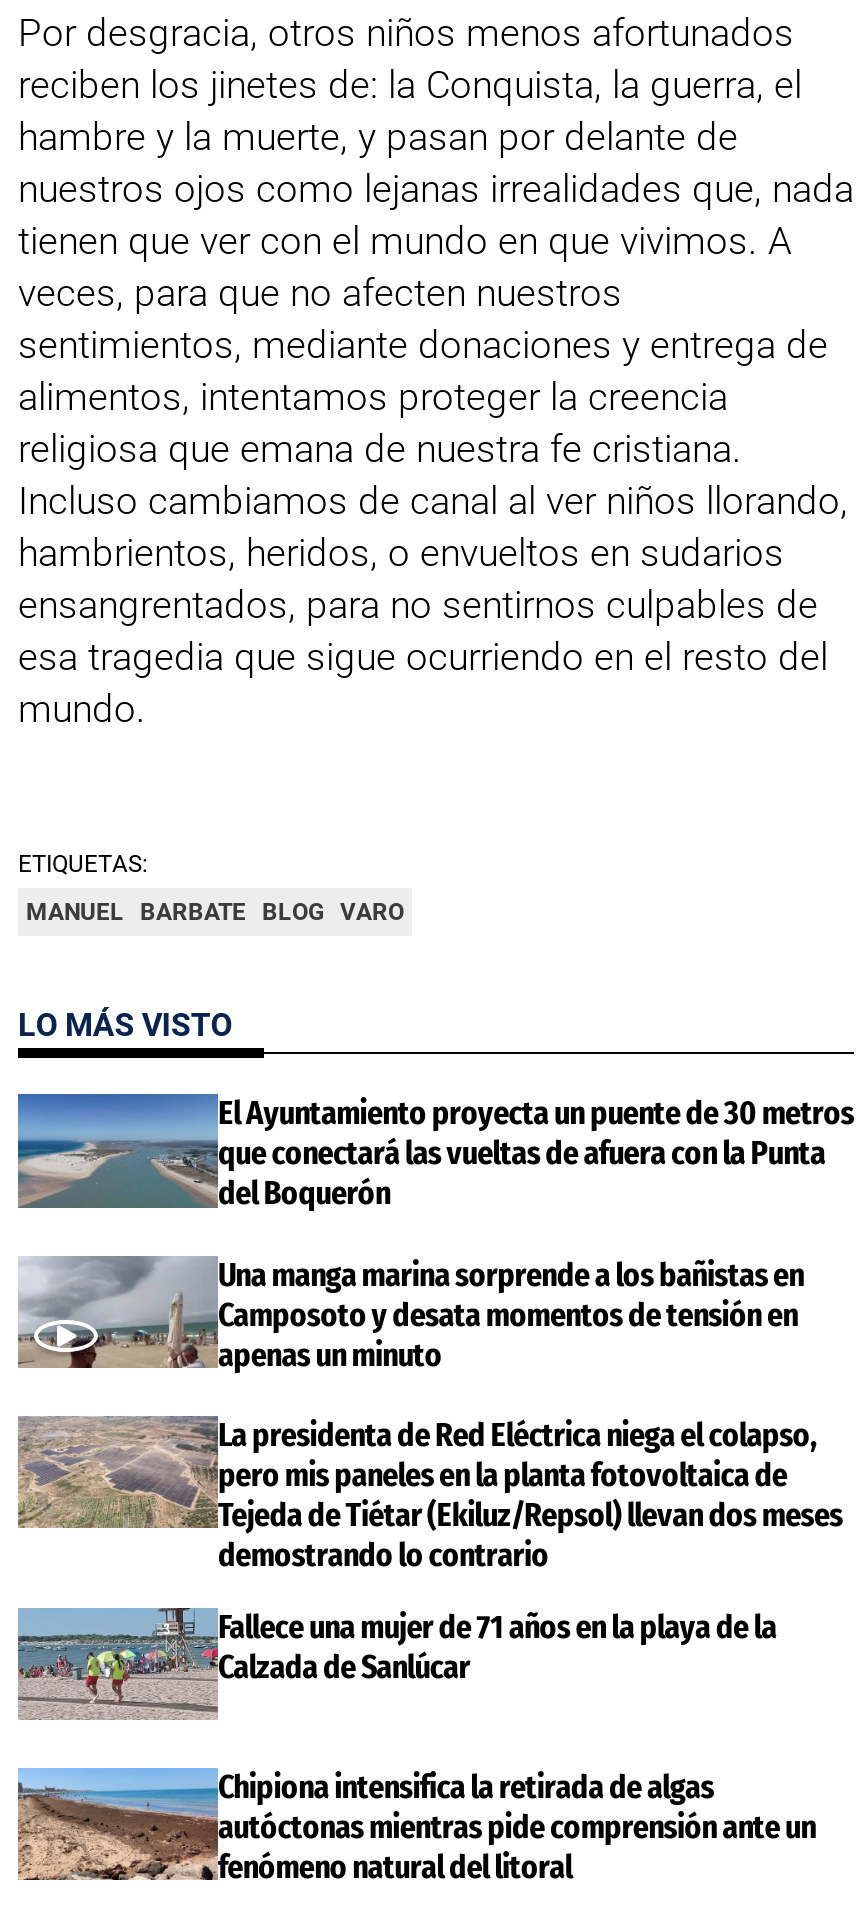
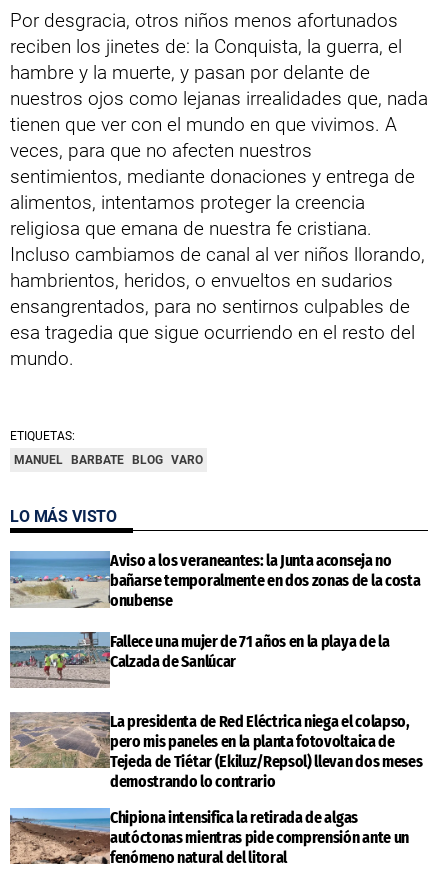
- [image]
- El Ayuntamiento proyecta un puente de 30 metros
- que conectará las vueltas de afuera con la Punta
- del Boquerón
+ [image]
+ Aviso a los veraneantes: la Junta aconseja no
+ bañarse temporalmente en dos zonas de la costa
+ onubense

- [image]
+ [image]

- Una manga marina sorprende a los bañistas en
- Camposoto y desata momentos de tensión en
- apenas un minuto

moved up: Fallece una mujer de 71 años en la playa de la | Calzada de Sanlúcar
